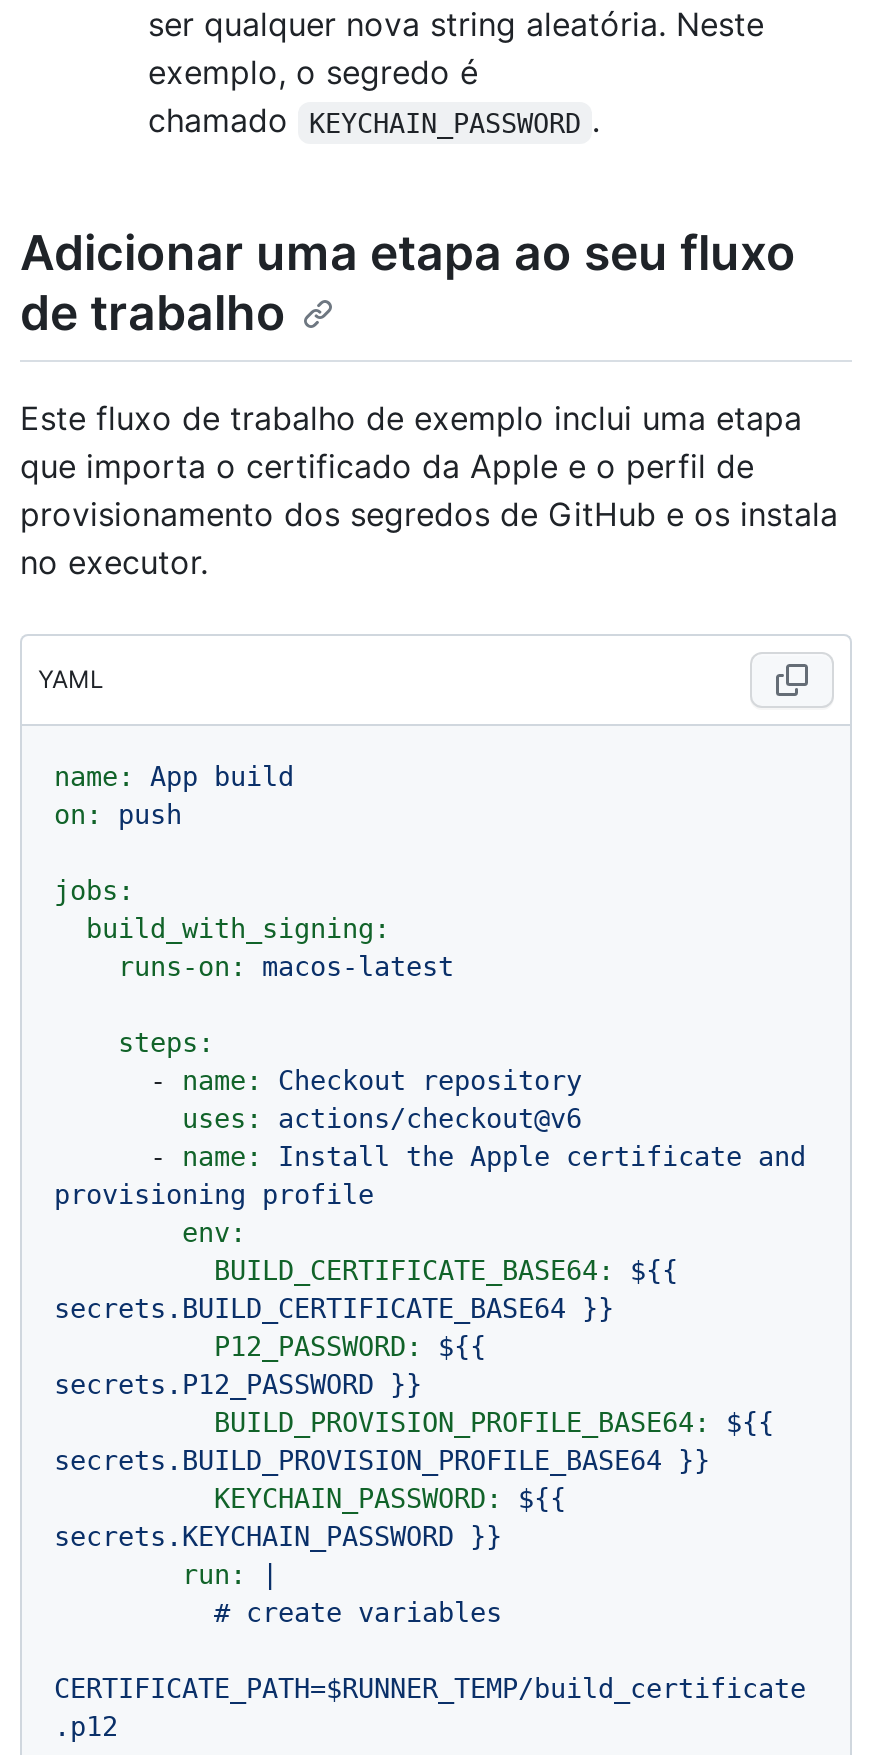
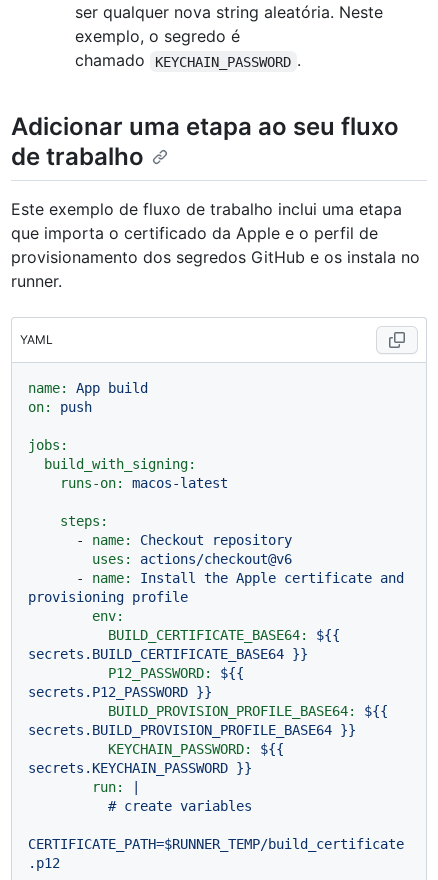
- Este fluxo de trabalho de exemplo inclui uma etapa
+ Este exemplo de fluxo de trabalho inclui uma etapa

- provisionamento dos segredos de GitHub e os instala
- no executor.
+ provisionamento dos segredos GitHub e os instala no
+ runner.
